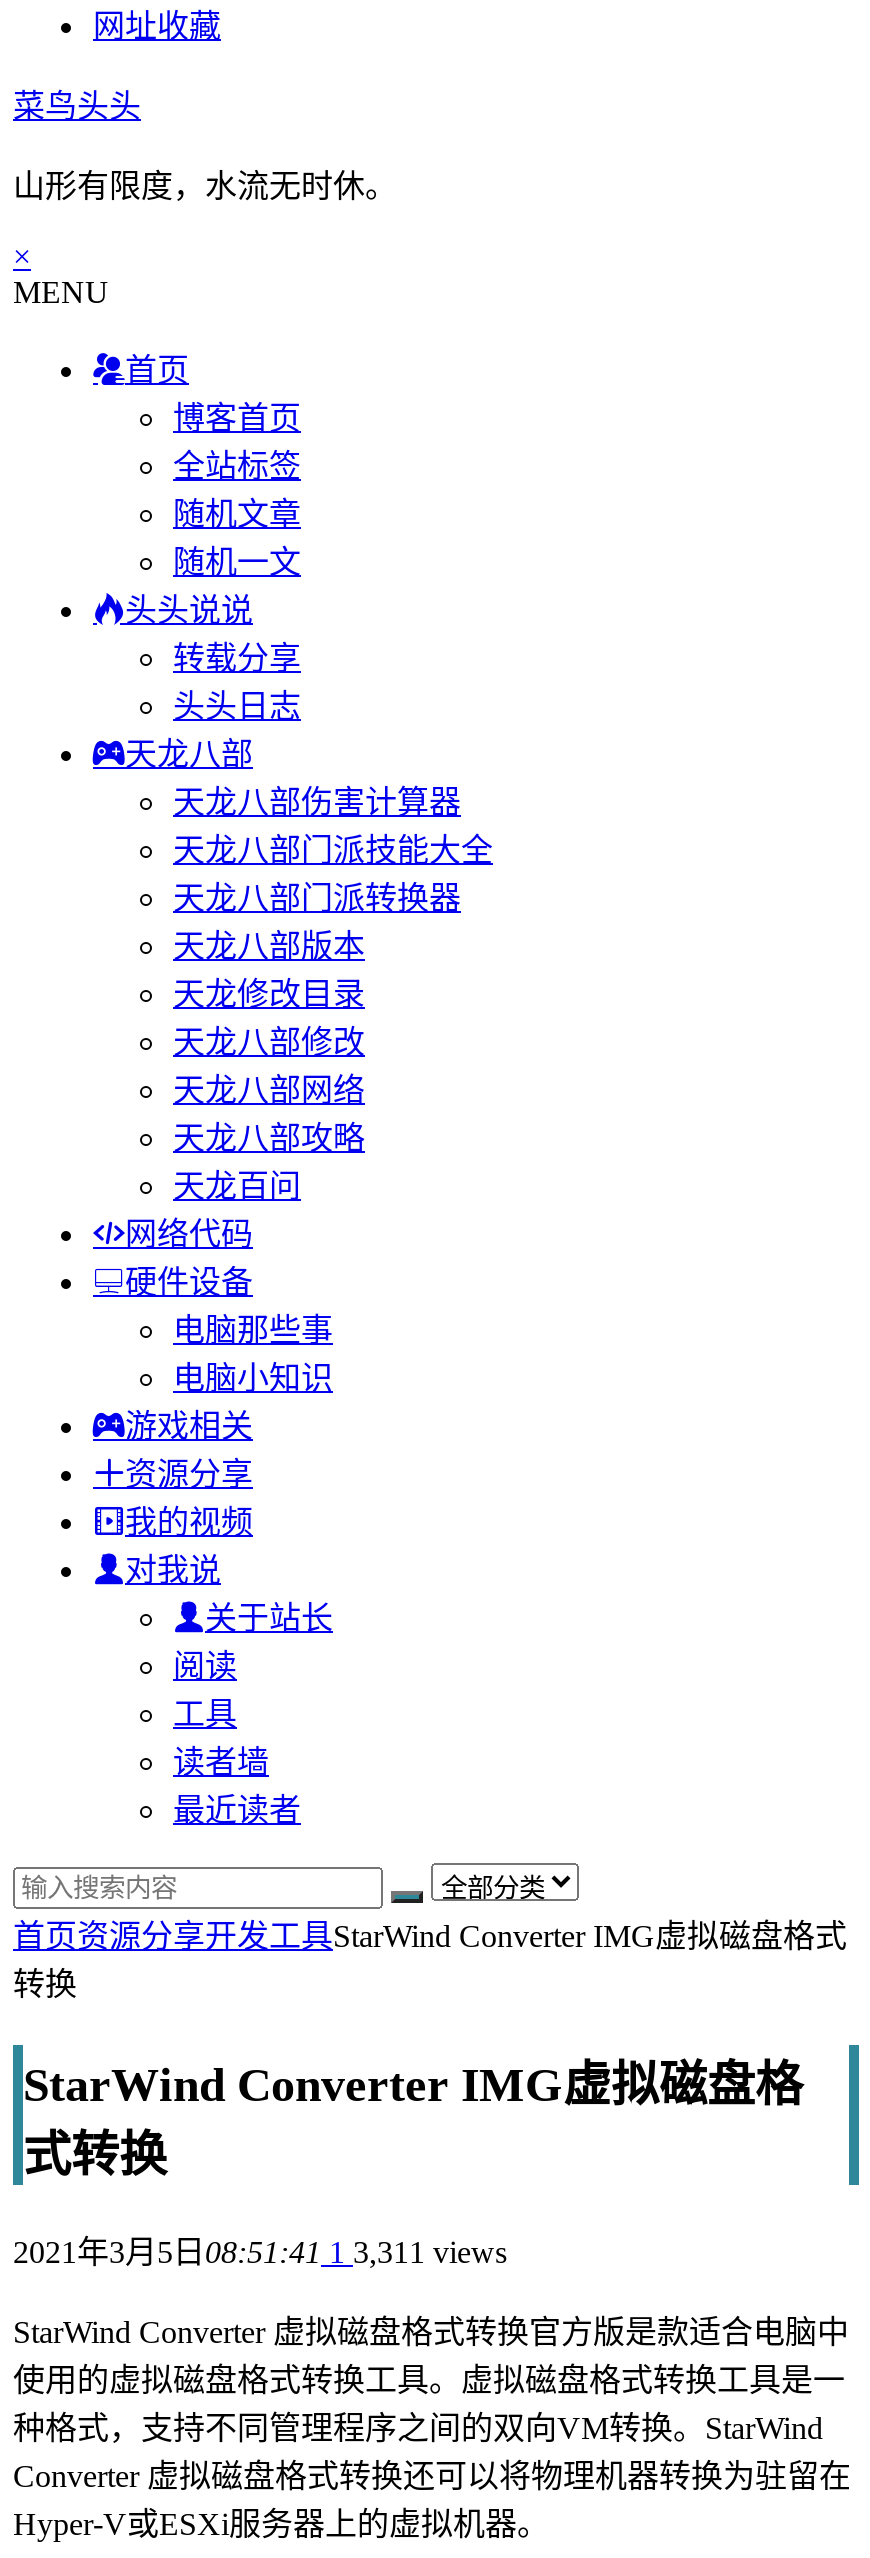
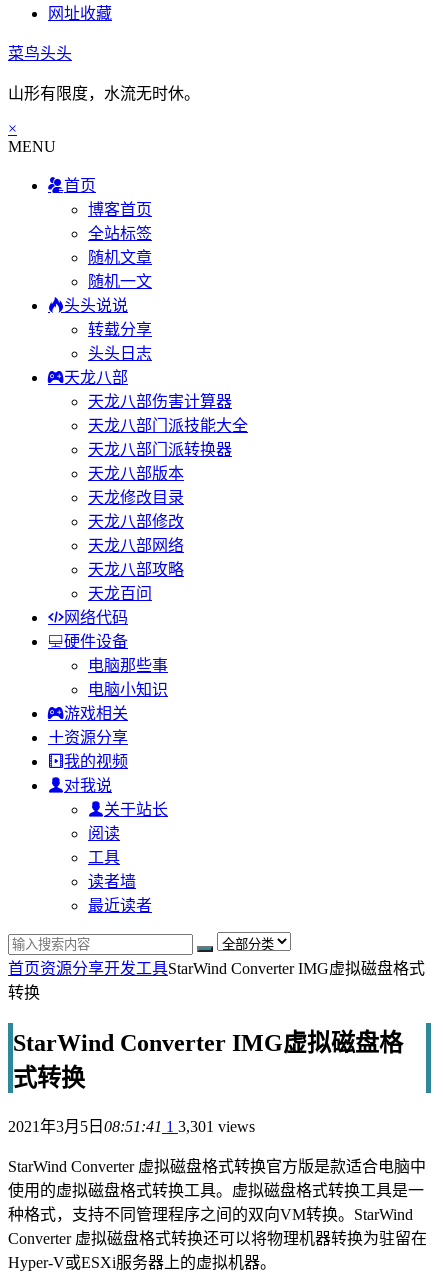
- 2021年3月5日08:51:41 1 3,311 views
+ 2021年3月5日08:51:41 1 3,301 views
